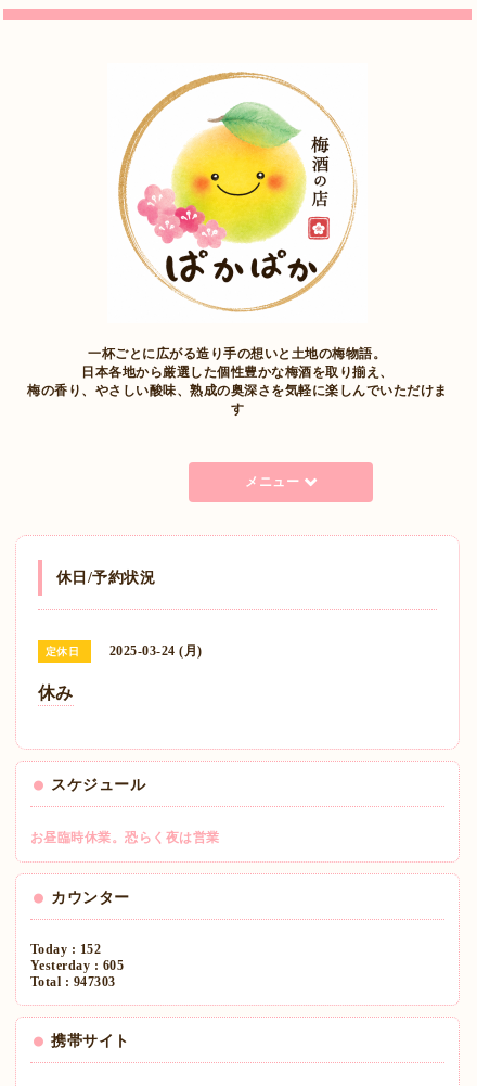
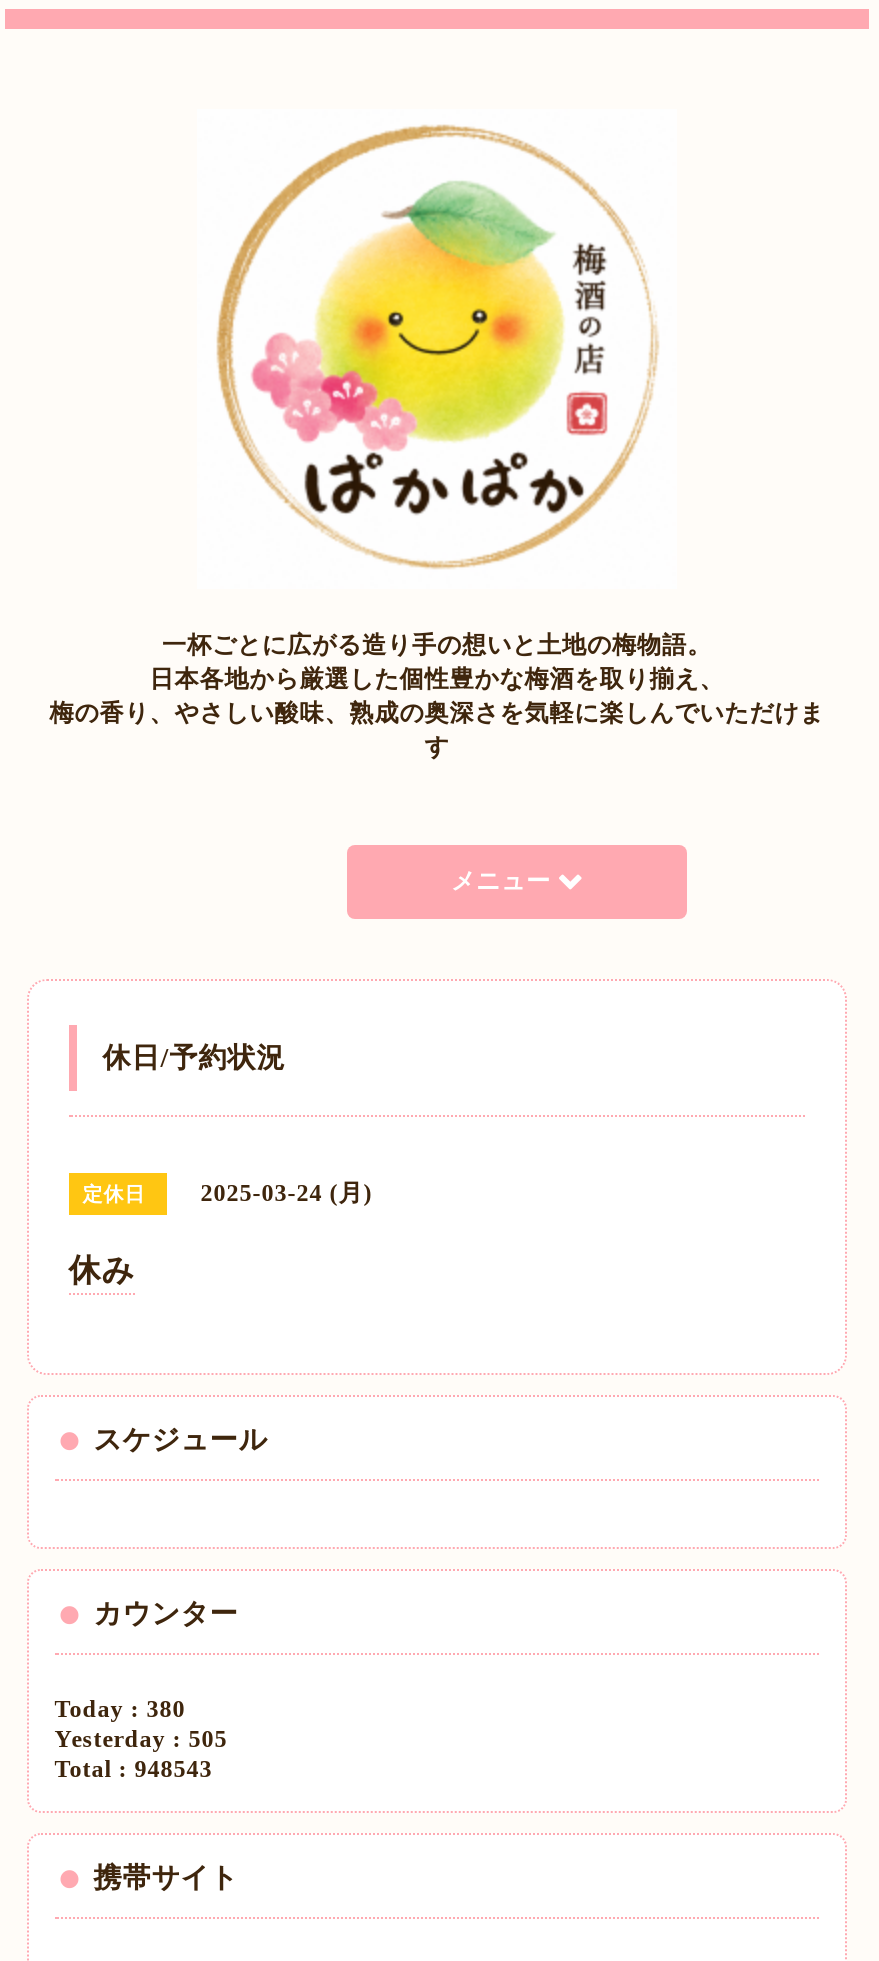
- お昼臨時休業。恐らく夜は営業

- Today : 152
+ Today : 380

- Yesterday : 605
+ Yesterday : 505

- Total : 947303
+ Total : 948543
